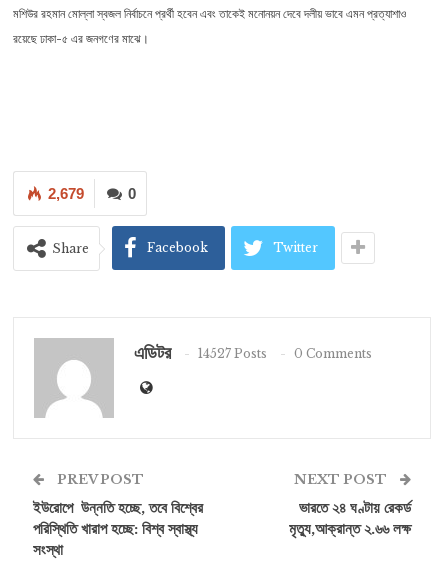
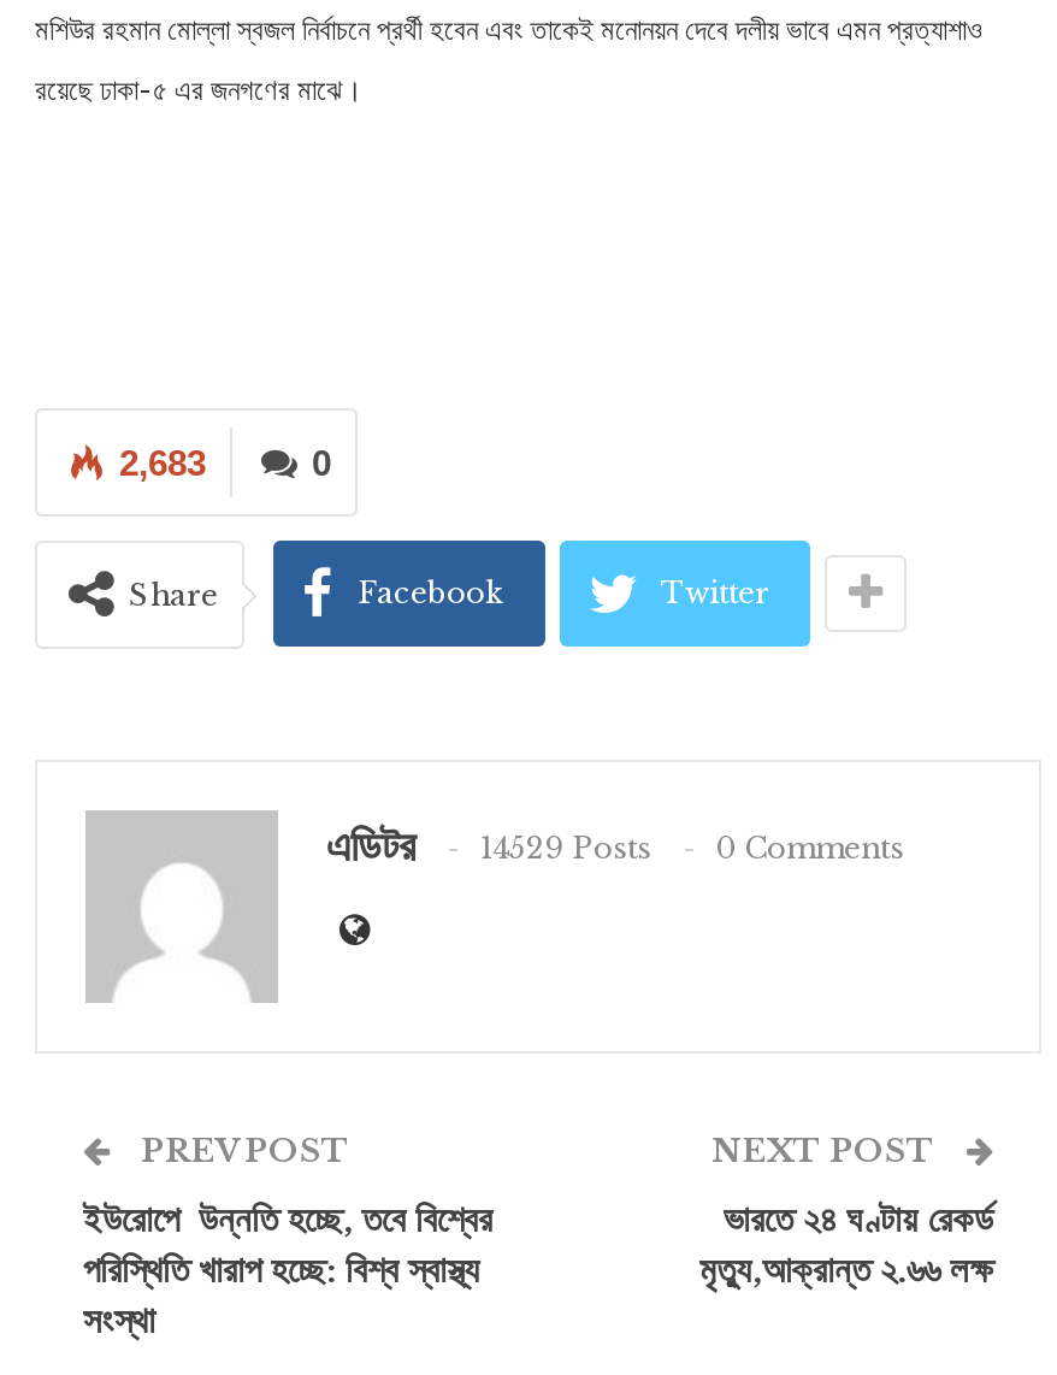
- 2,679
+ 2,683

- এডিটর 14527 Posts 0 Comments
+ এডিটর 14529 Posts 0 Comments
